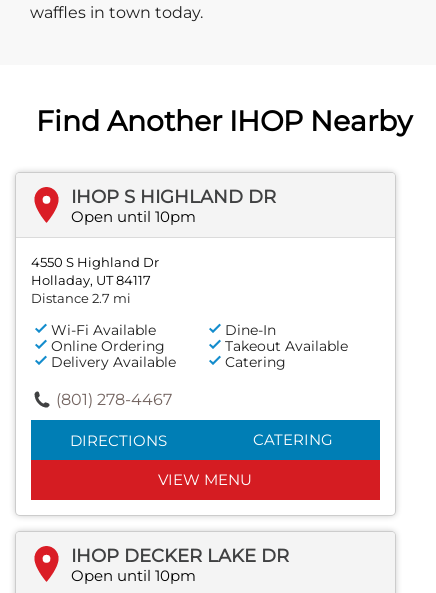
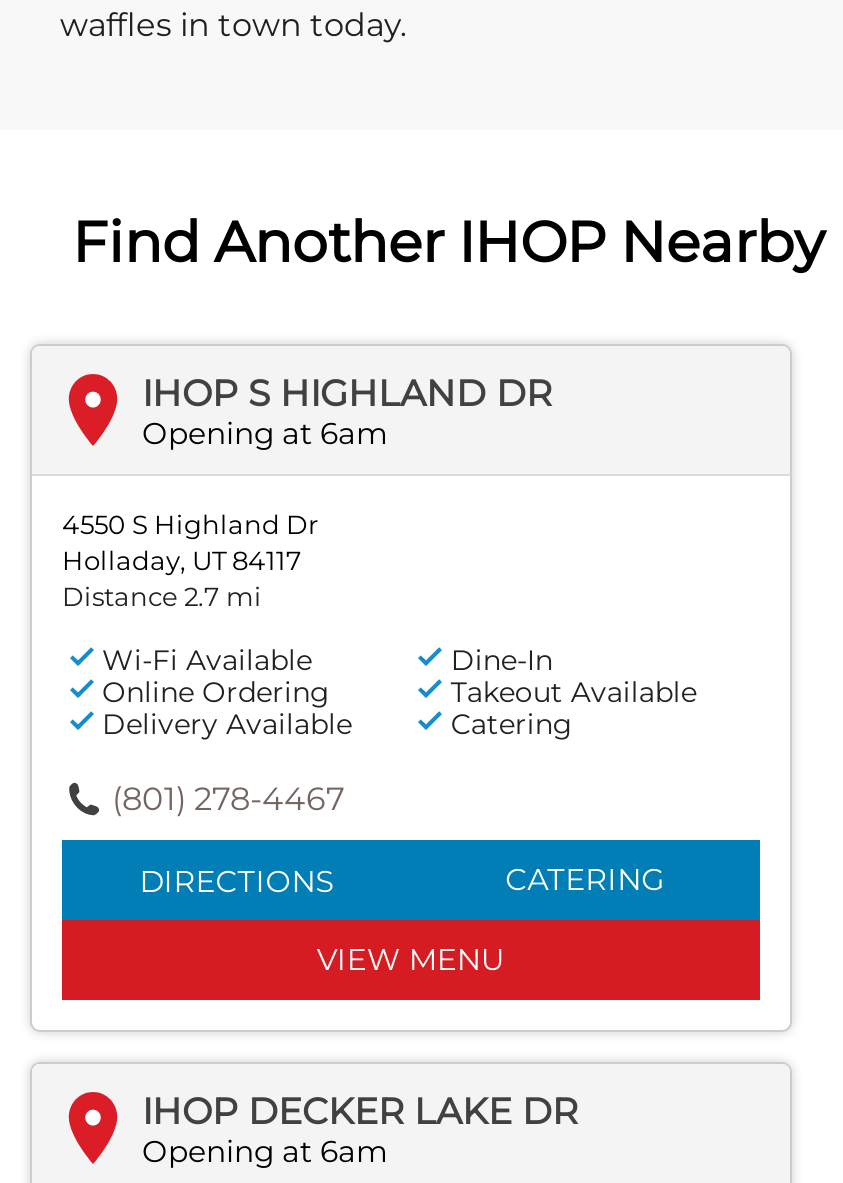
- Open until 10pm
+ Opening at 6am

- Open until 10pm
+ Opening at 6am
